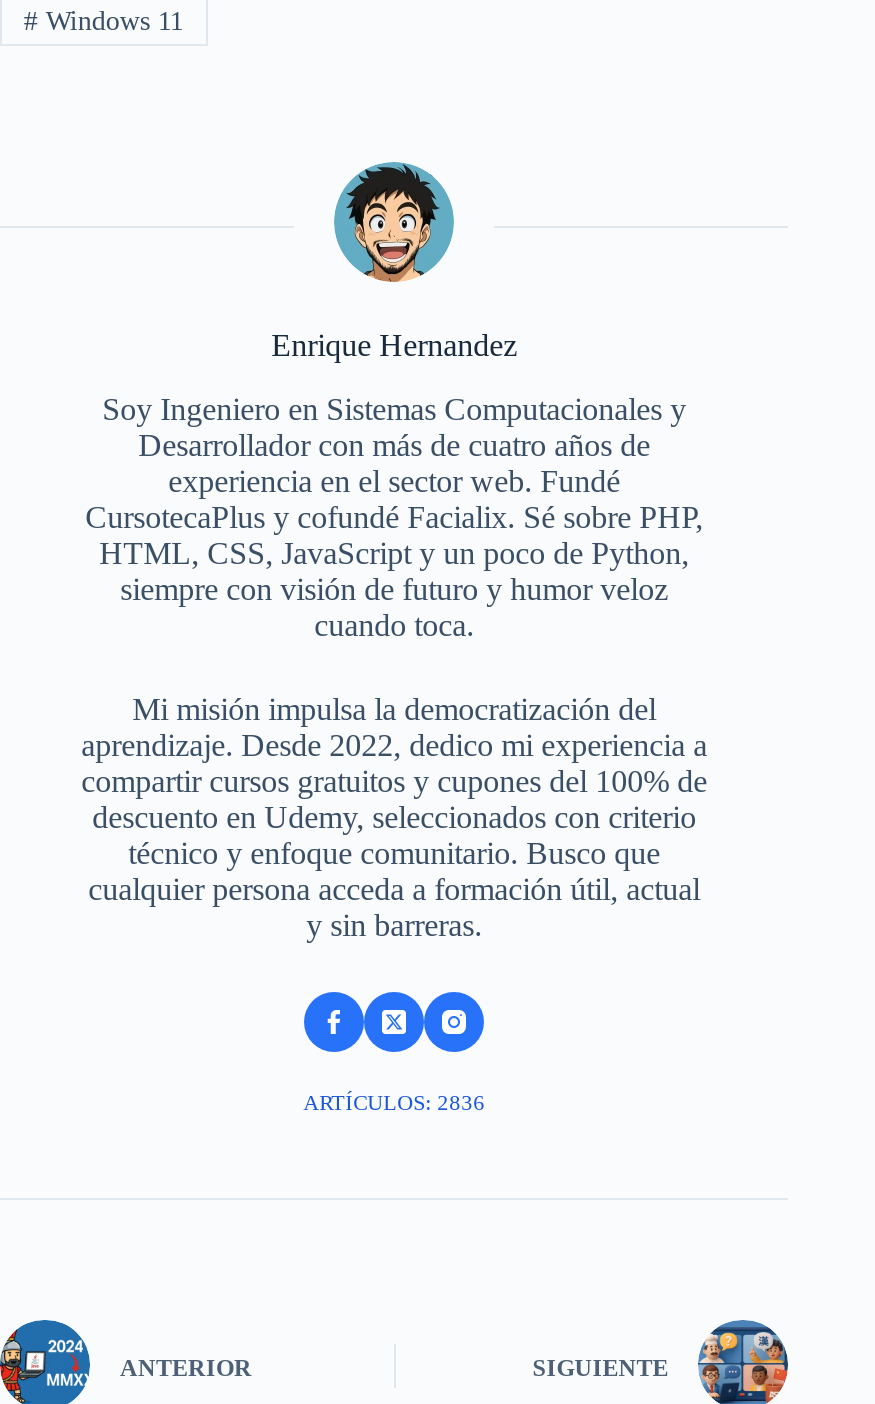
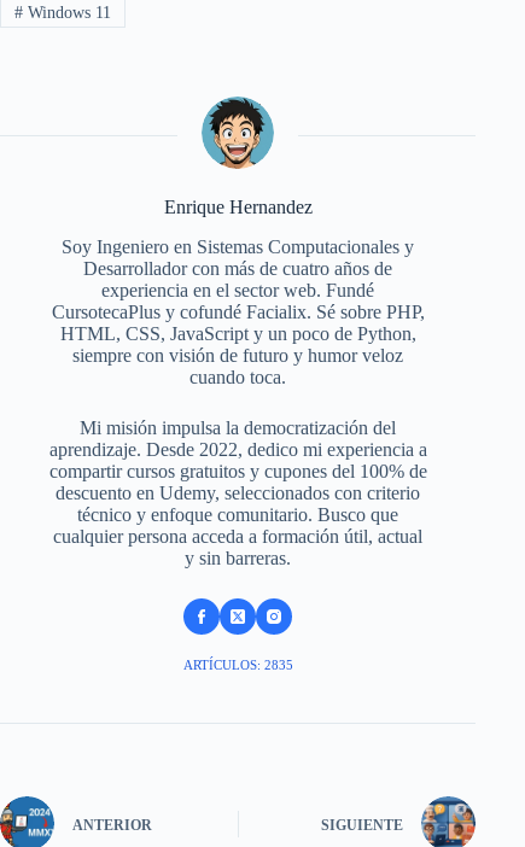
- ARTÍCULOS: 2836
+ ARTÍCULOS: 2835
